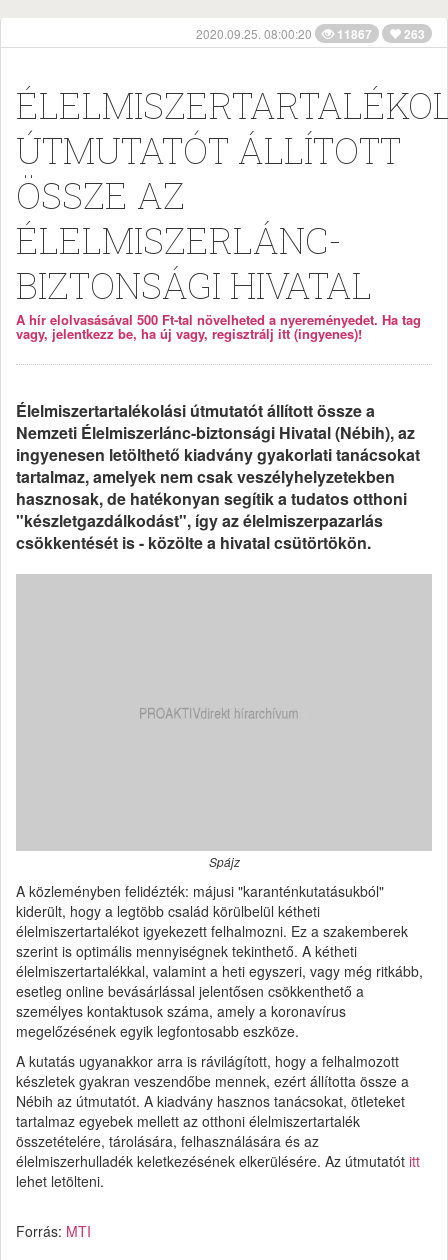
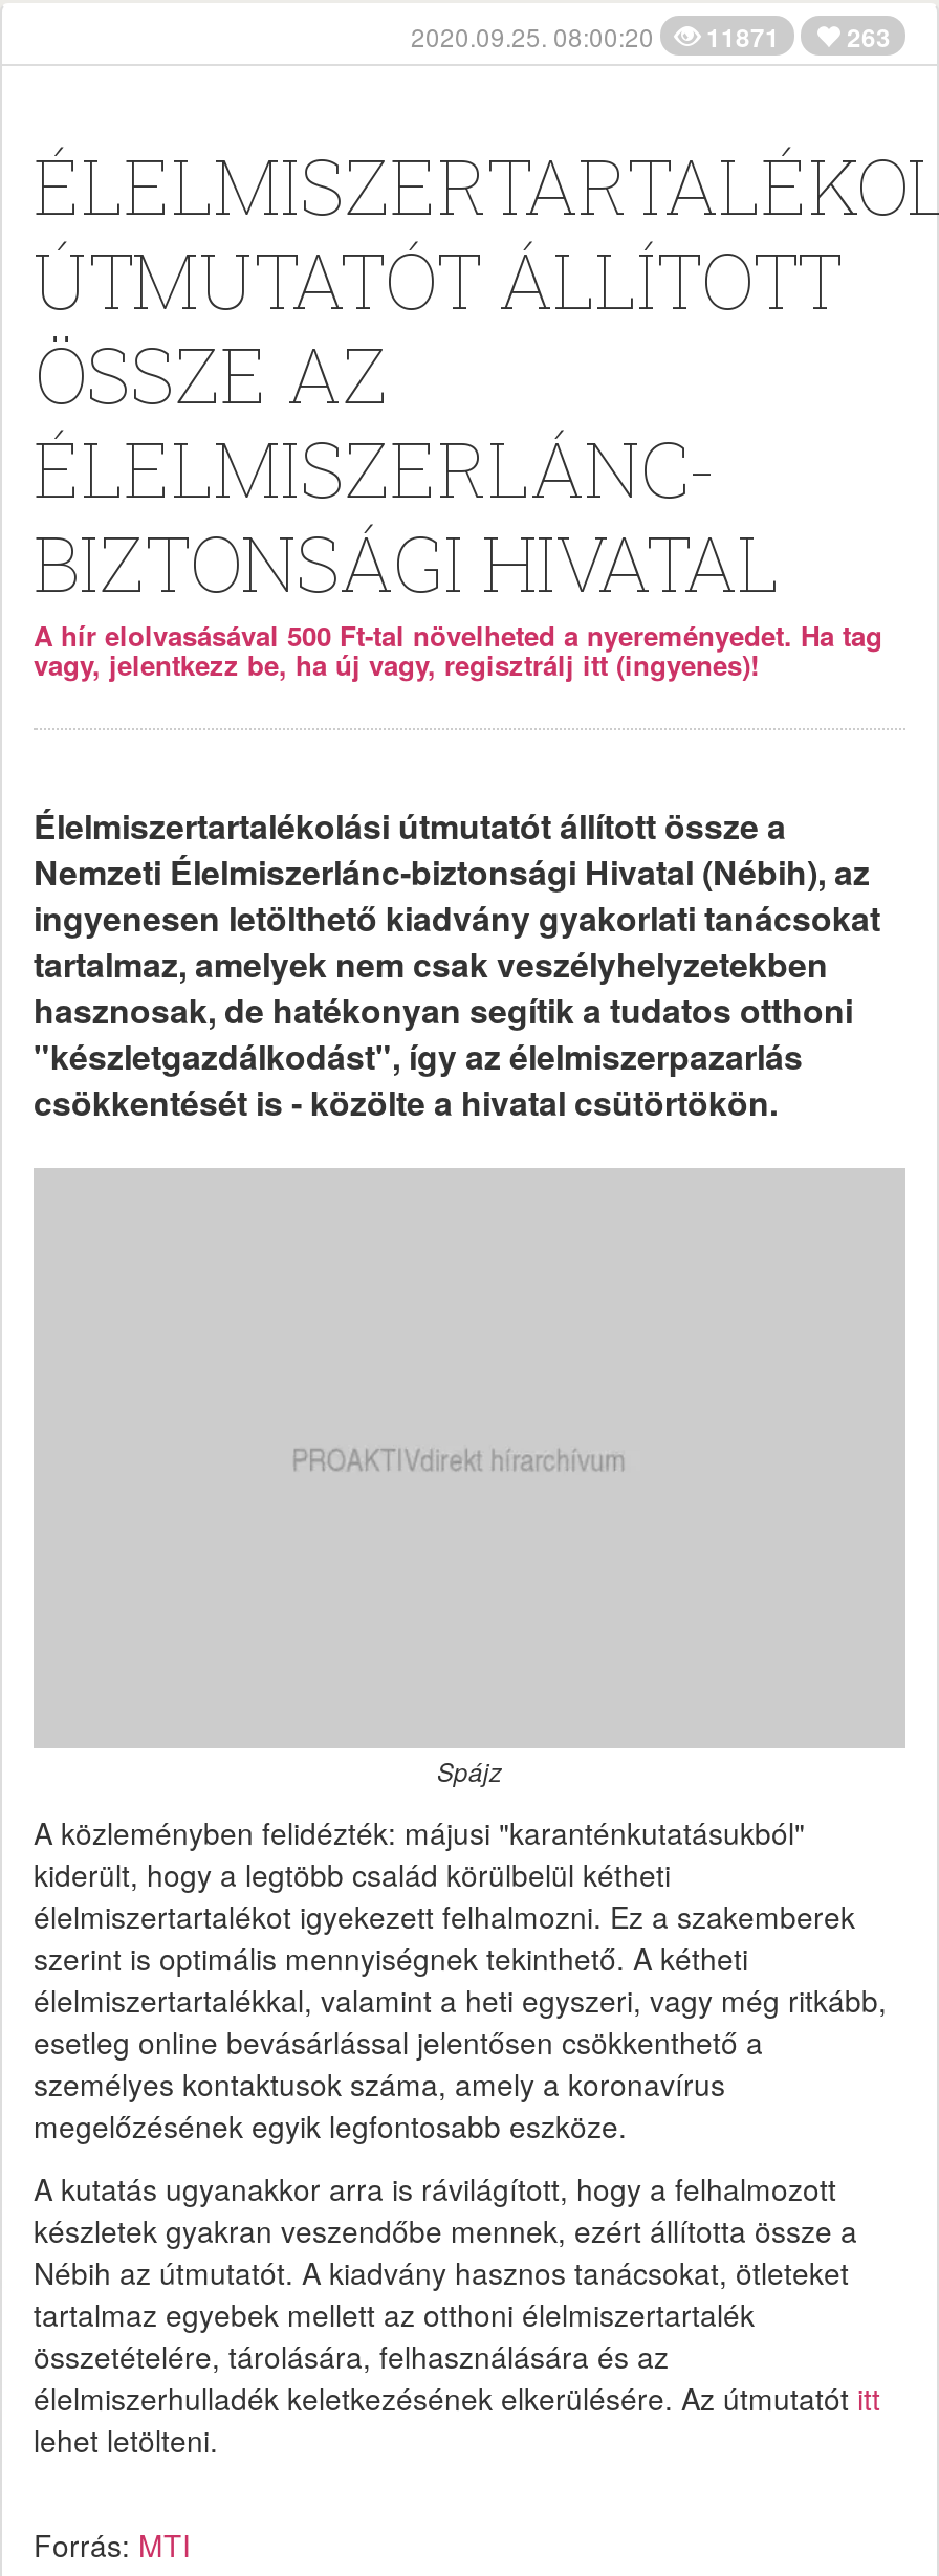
- 2020.09.25. 08:00:20 11867 263
+ 2020.09.25. 08:00:20 11871 263
